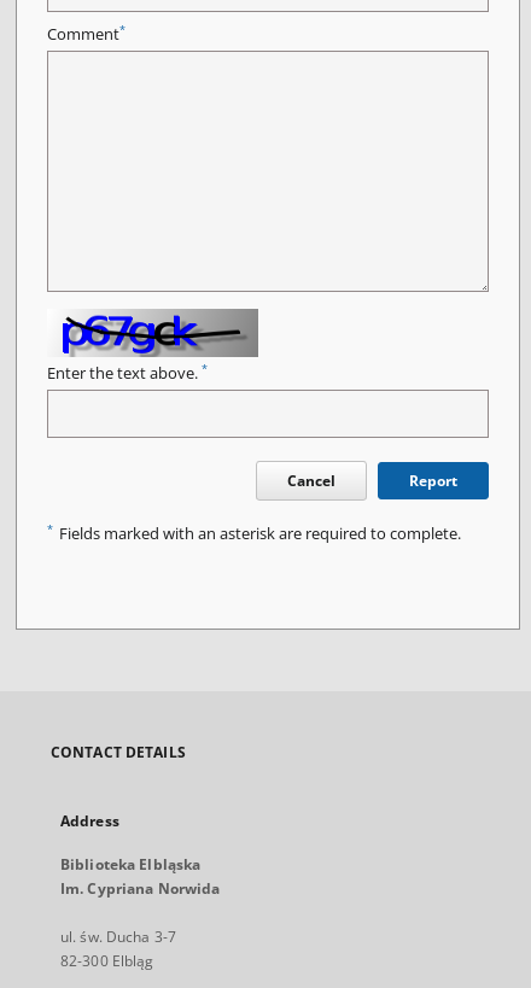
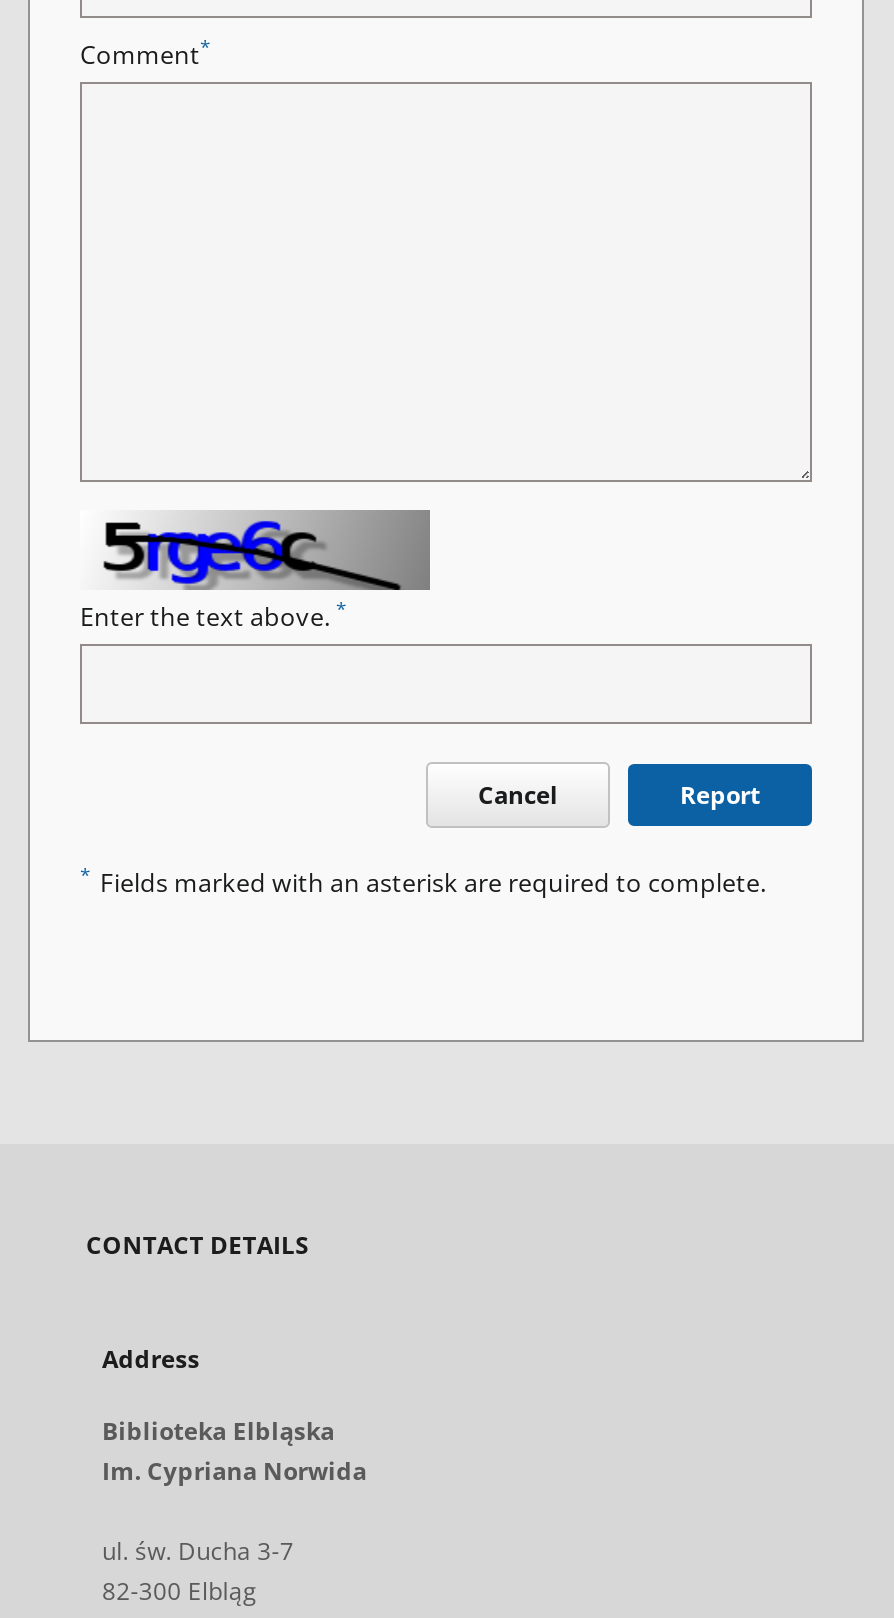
- [image]
+ [image]
